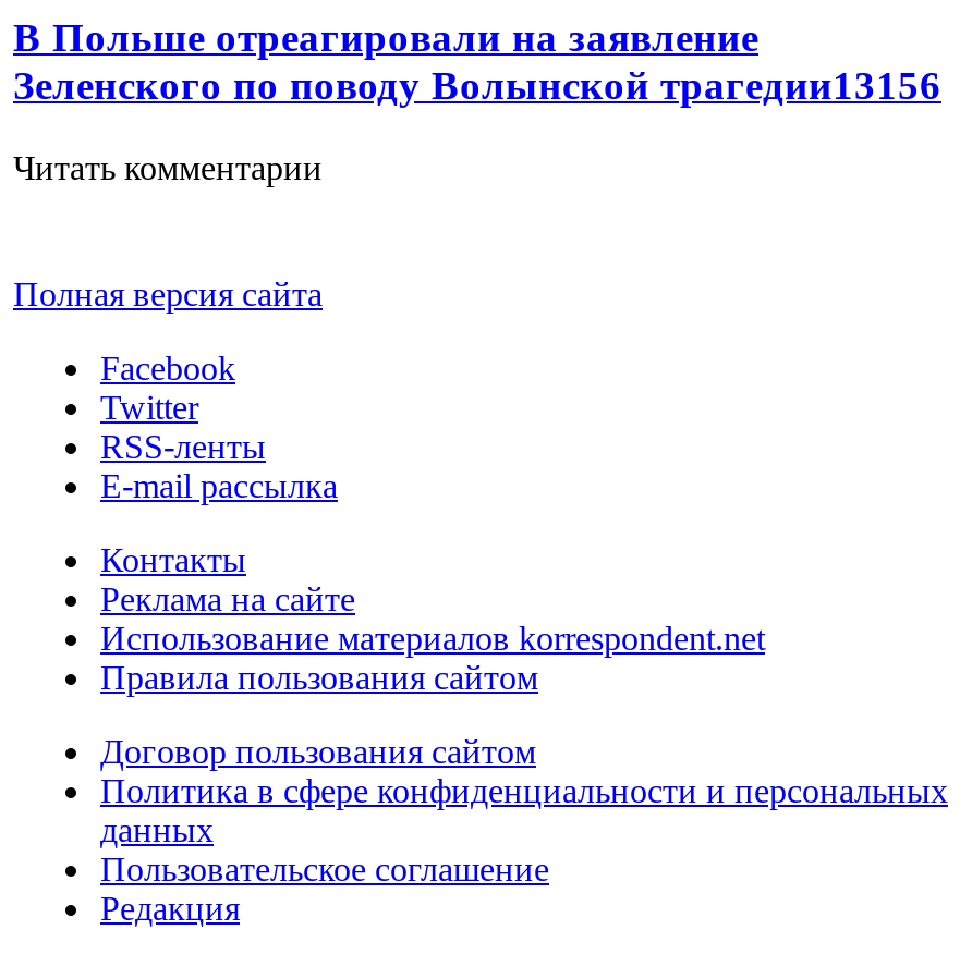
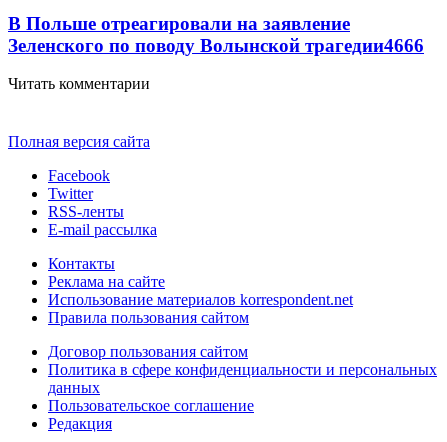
- Зеленского по поводу Волынской трагедии13156
+ Зеленского по поводу Волынской трагедии4666
